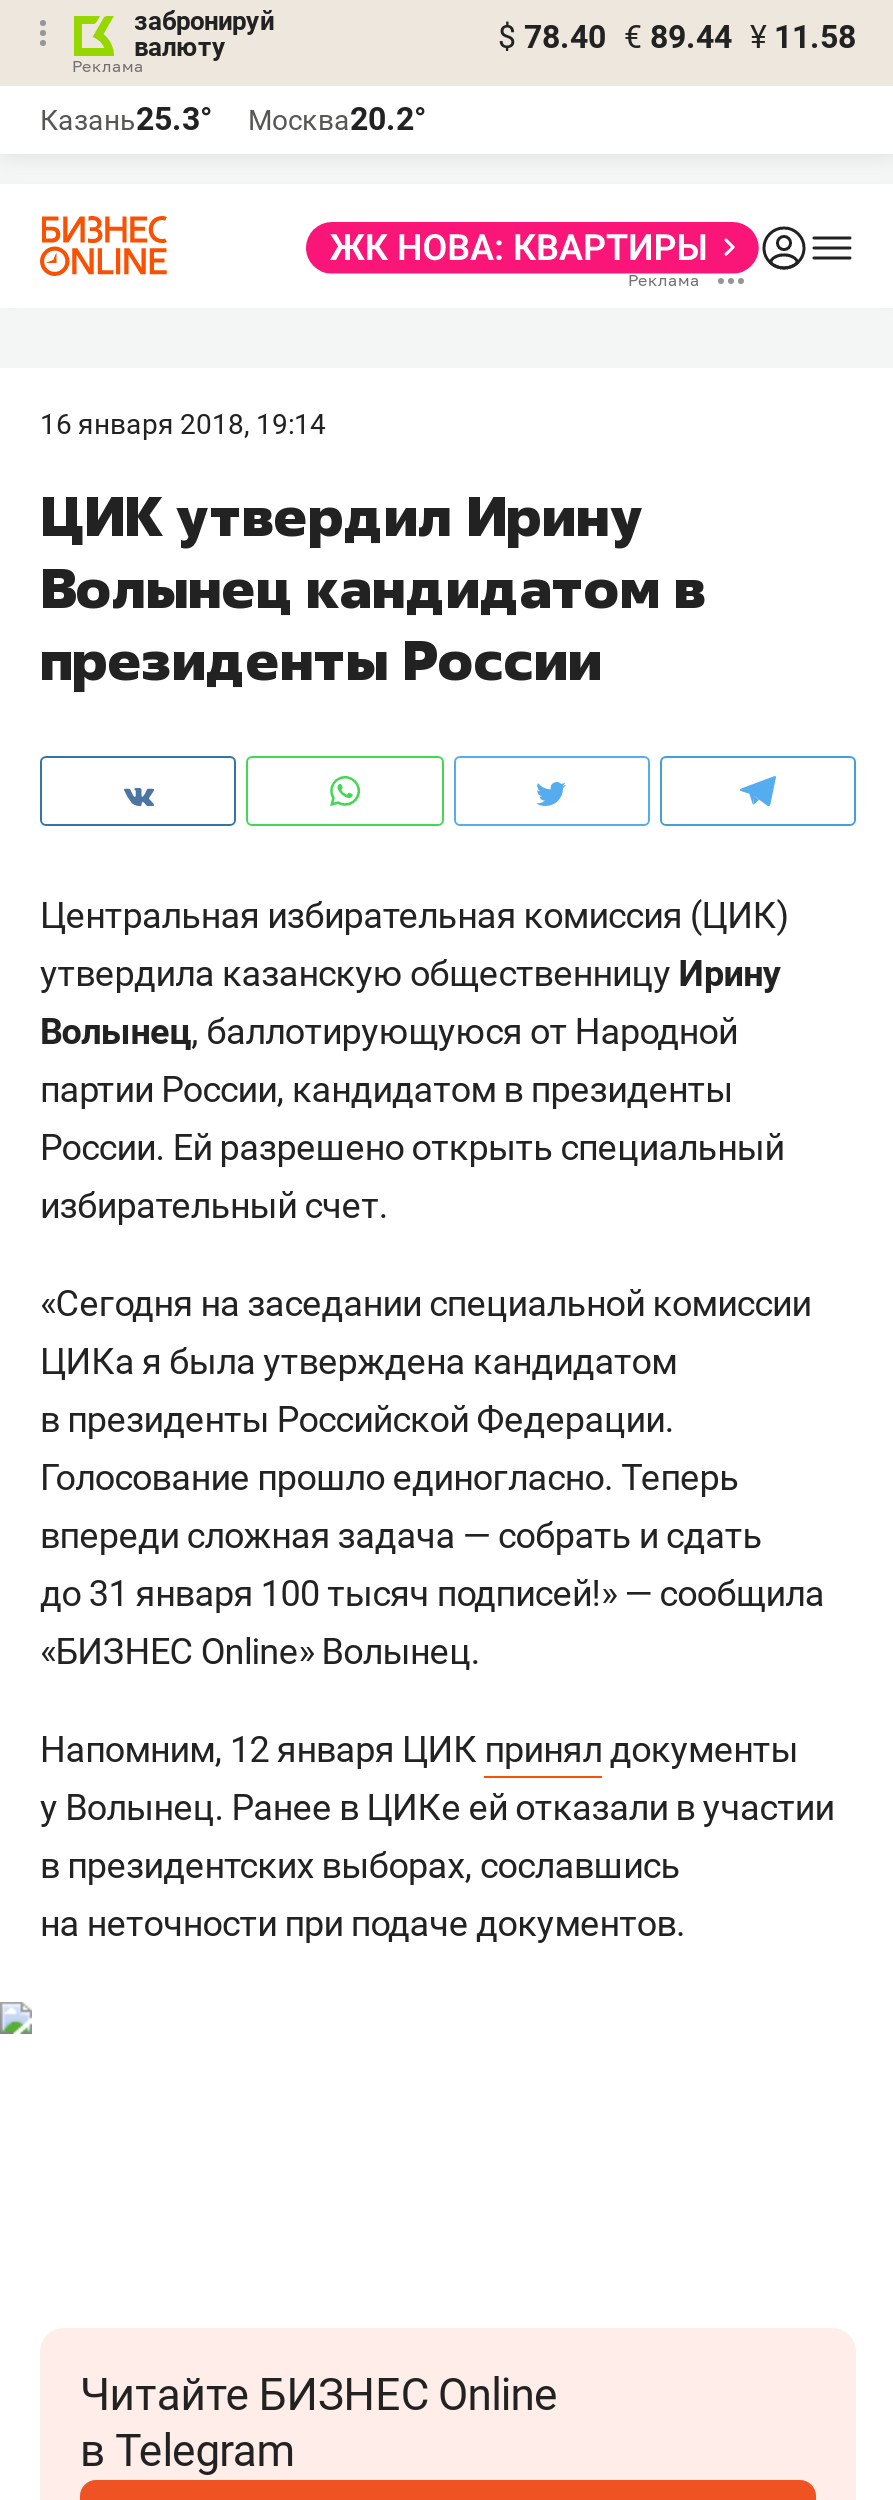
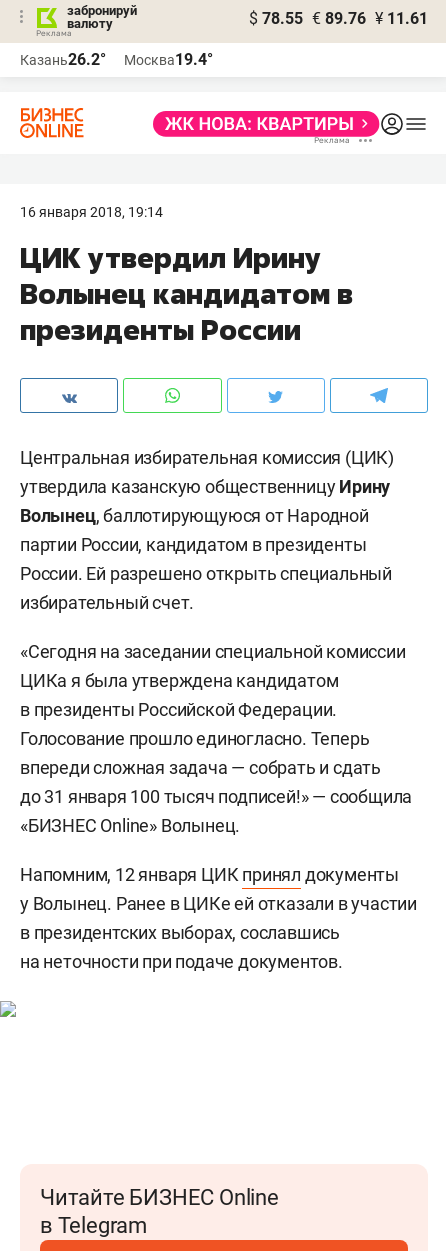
- $ 78.40 € 89.44 ¥ 11.58
+ $ 78.55 € 89.76 ¥ 11.61

- Казань25.3°
+ Казань26.2°

- Москва20.2°
+ Москва19.4°
